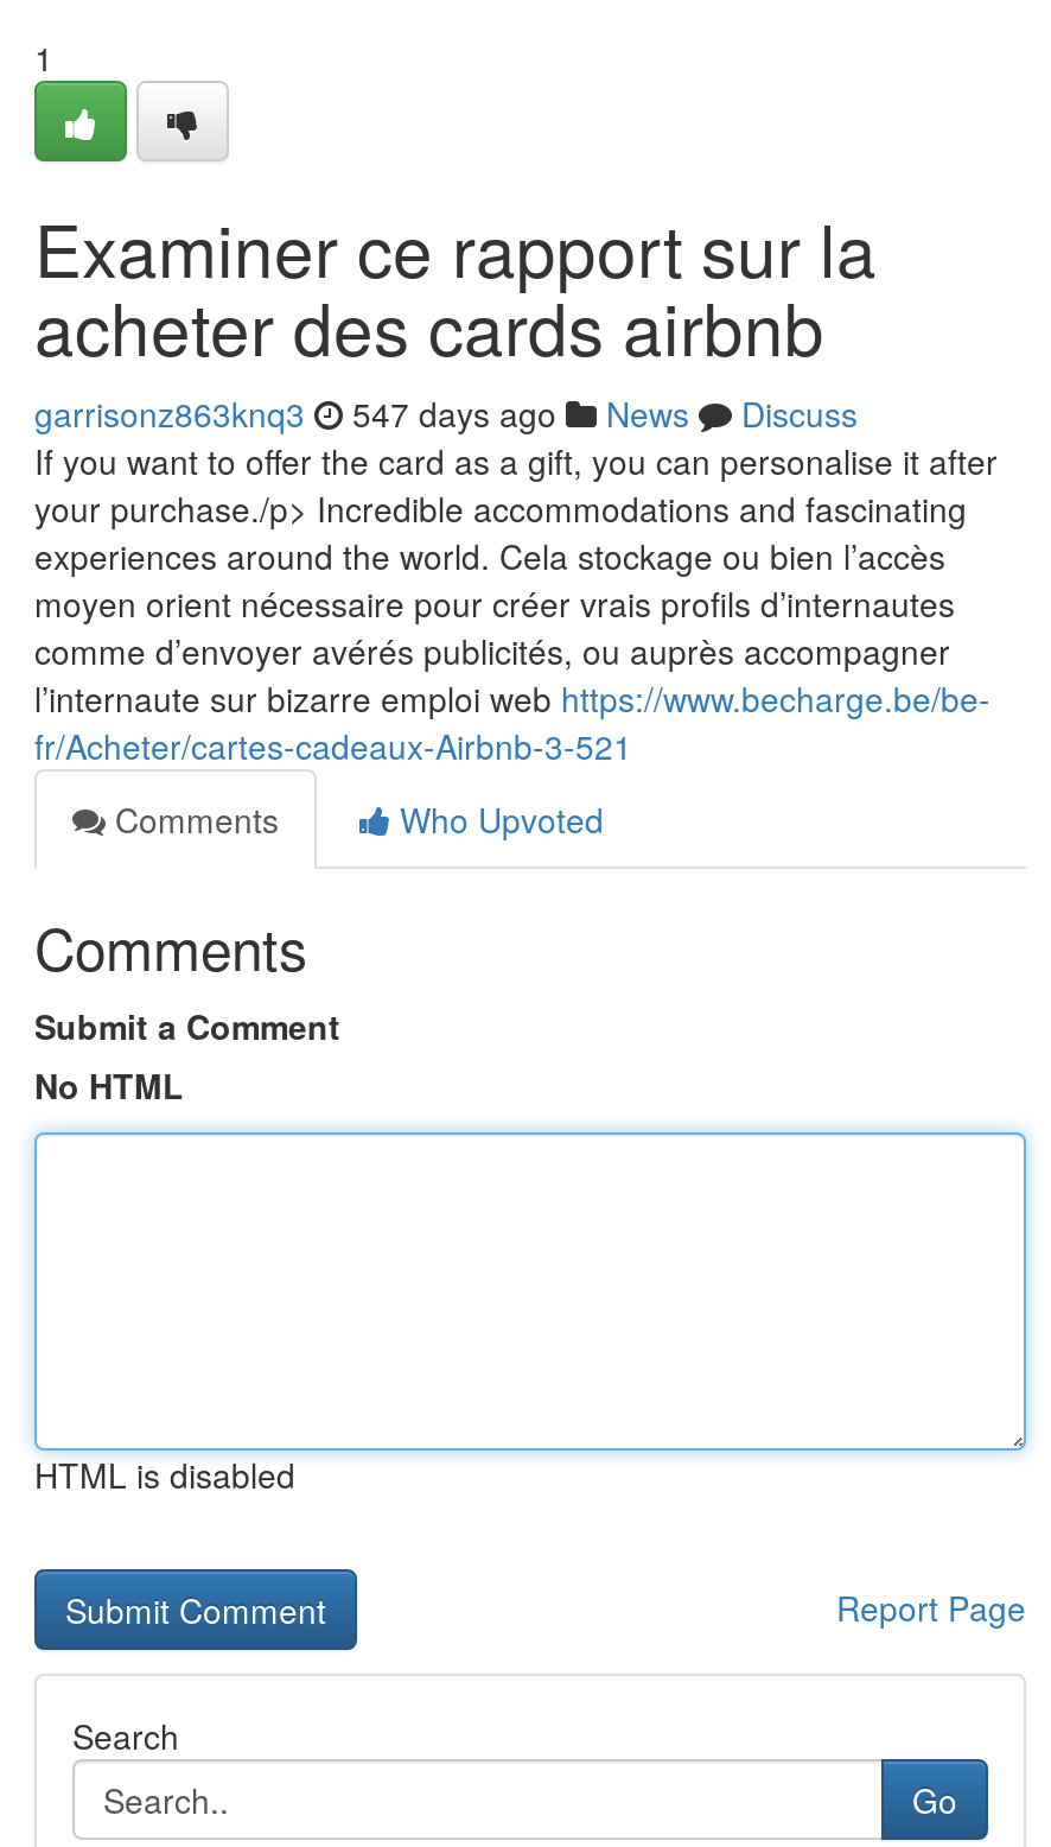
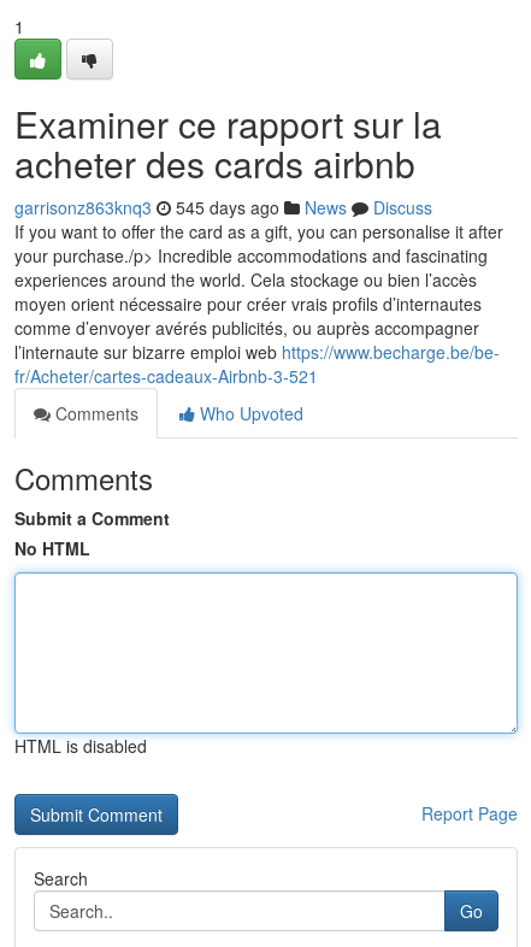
- garrisonz863knq3 547 days ago News Discuss
+ garrisonz863knq3 545 days ago News Discuss
